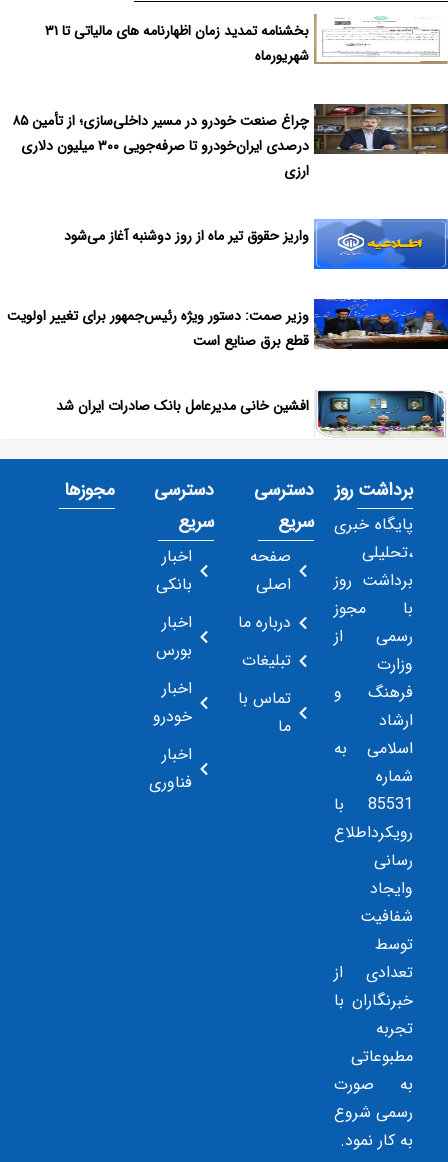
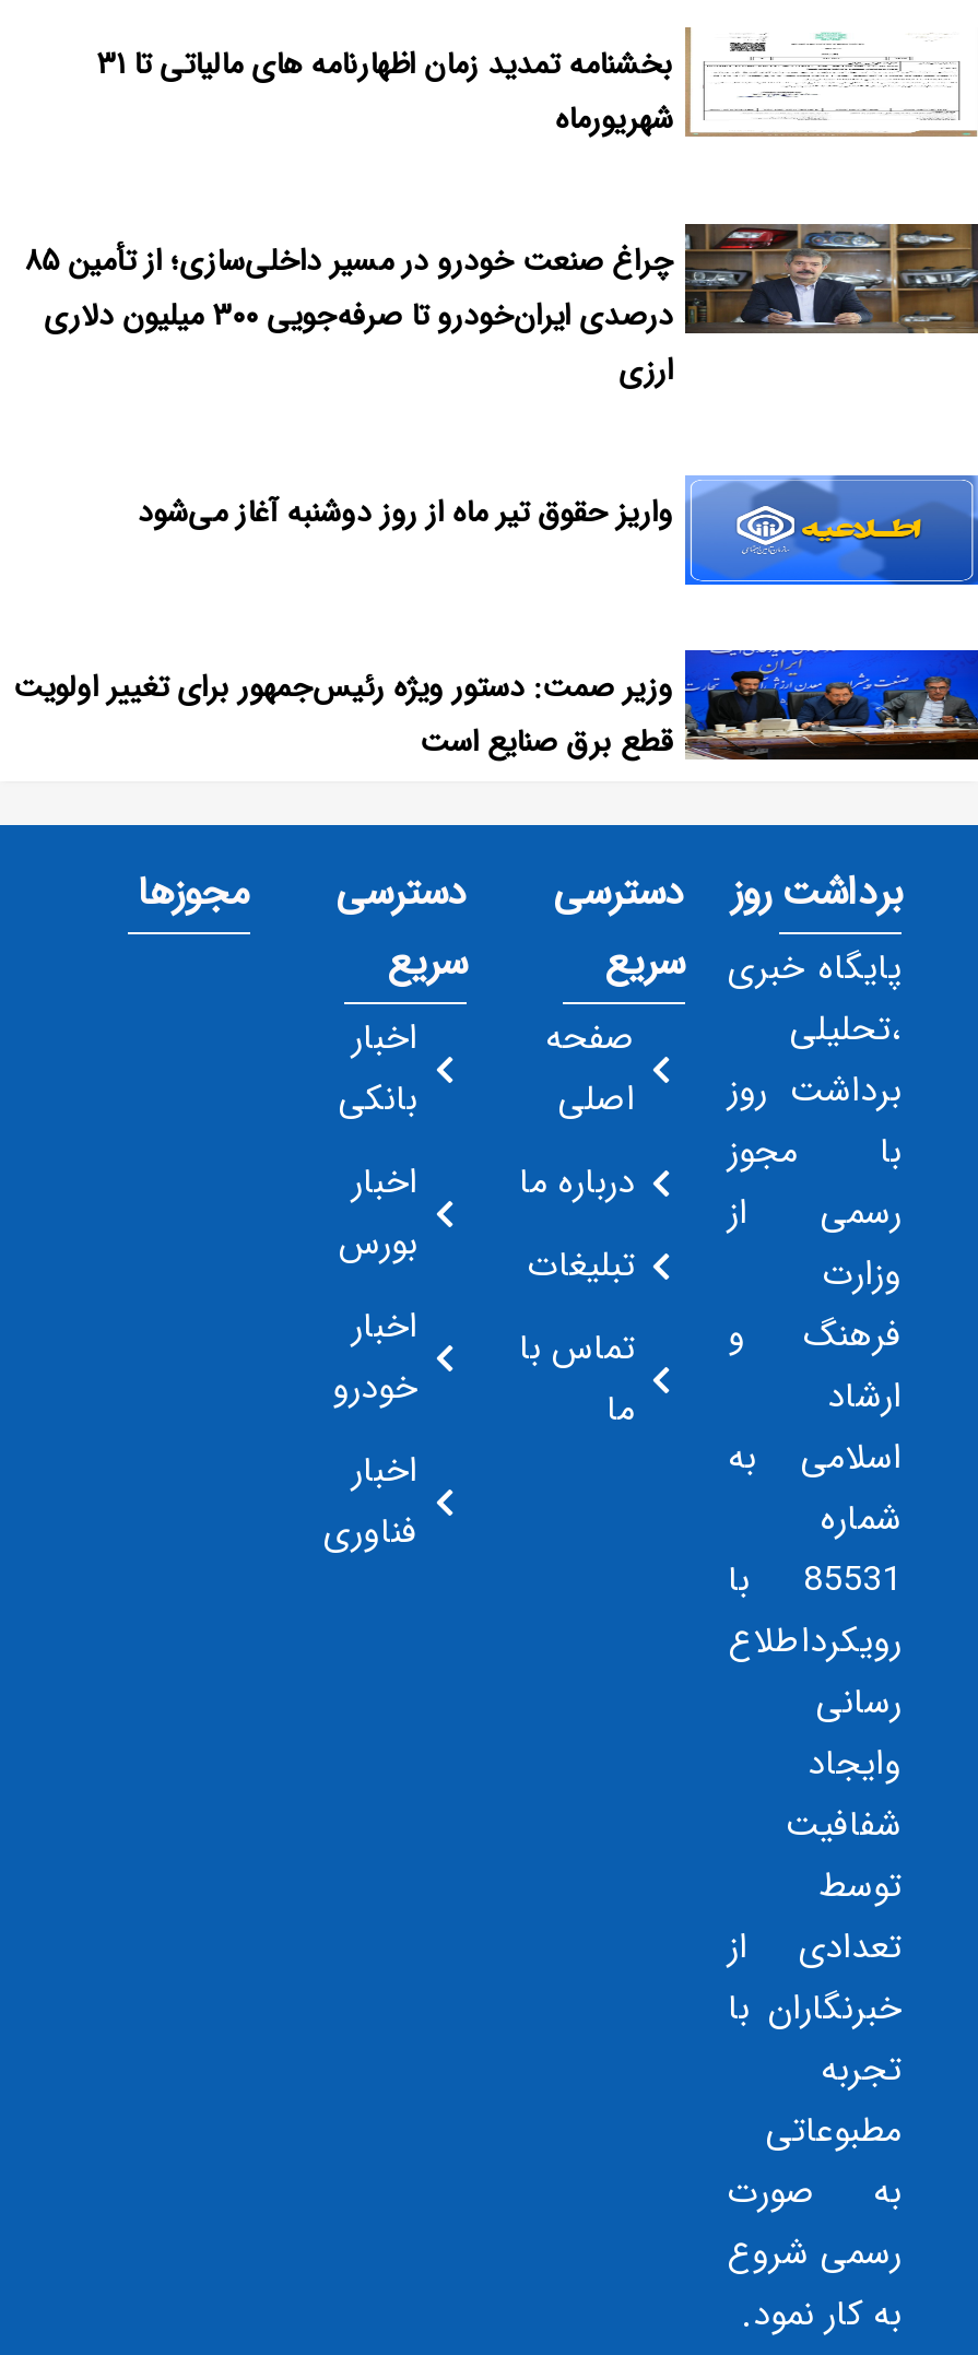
- [image]
- افشین خانی مدیرعامل بانک صادرات ایران شد
